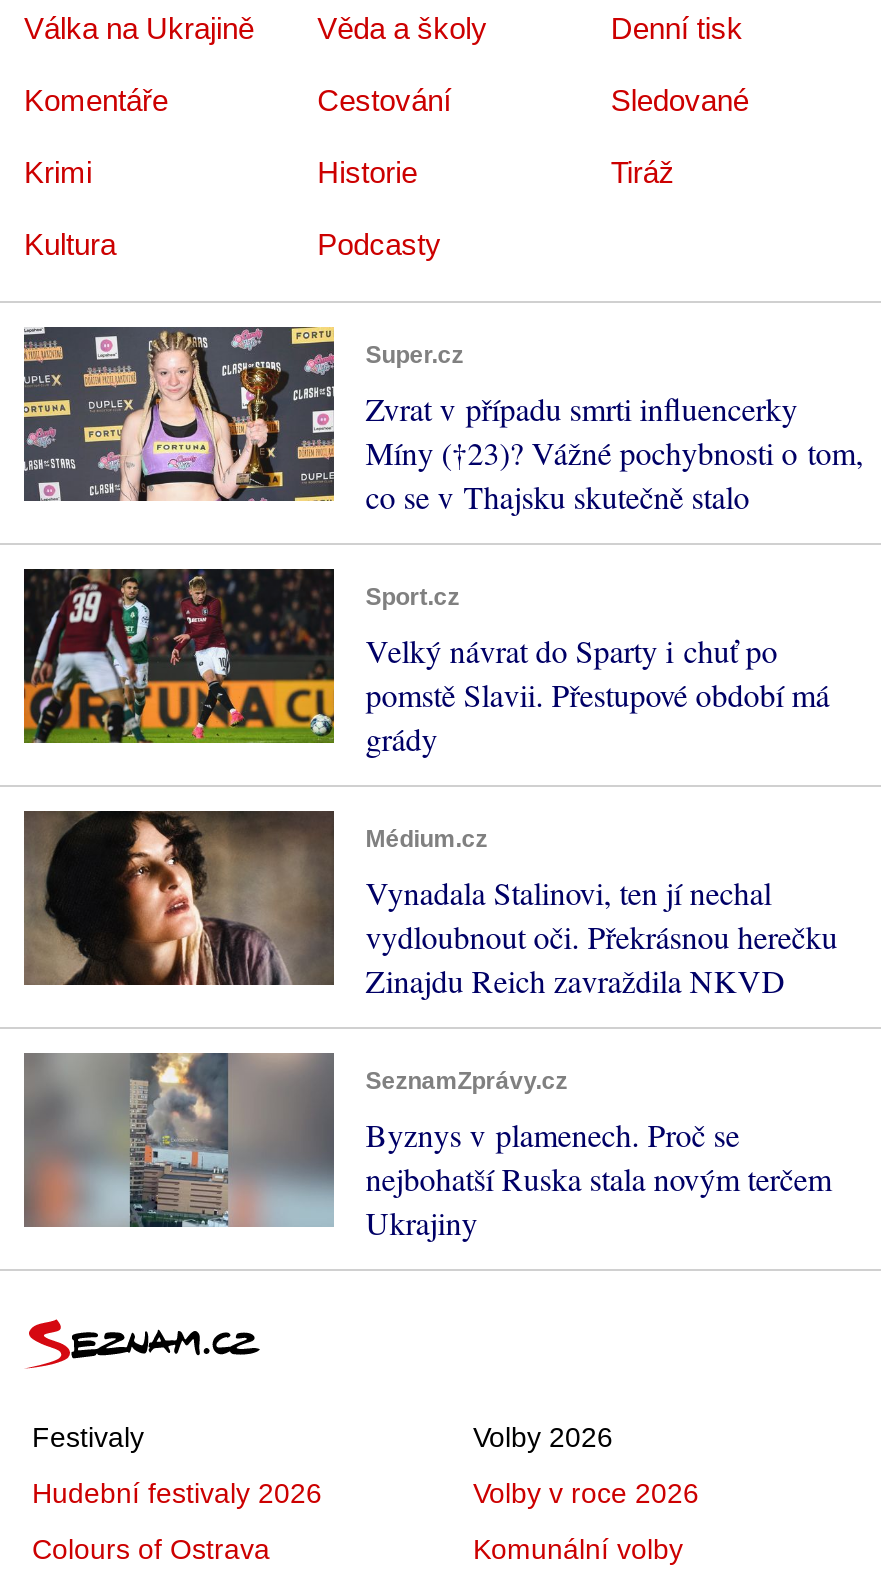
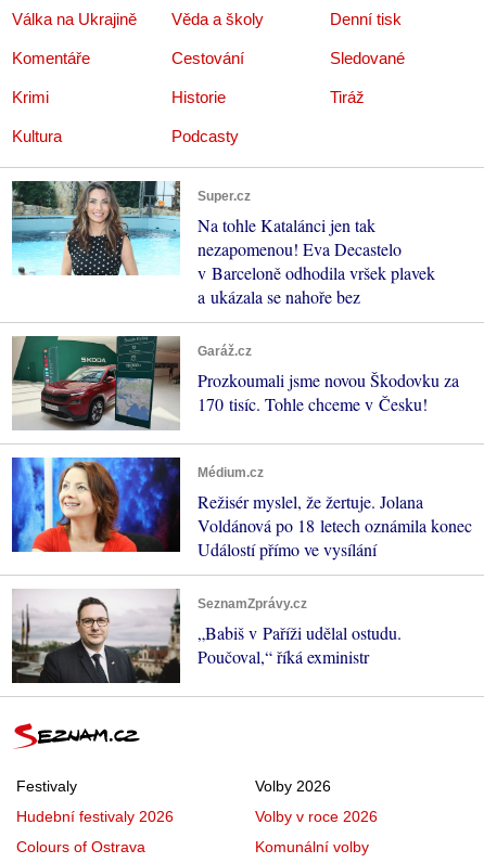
- [image]
- Zvrat v případu smrti influencerky
- Míny (†23)? Vážné pochybnosti o tom,
- co se v Thajsku skutečně stalo
+ [image]
+ Na tohle Katalánci jen tak
+ nezapomenou! Eva Decastelo
+ v Barceloně odhodila vršek plavek
+ a ukázala se nahoře bez

- [image]
- Sport.cz
- Velký návrat do Sparty i chuť po
- pomstě Slavii. Přestupové období má
- grády
+ [image]
+ Garáž.cz
+ Prozkoumali jsme novou Škodovku za
+ 170 tisíc. Tohle chceme v Česku!

- [image]
- Vynadala Stalinovi, ten jí nechal
- vydloubnout oči. Překrásnou herečku
- Zinajdu Reich zavraždila NKVD
+ [image]
+ Režisér myslel, že žertuje. Jolana
+ Voldánová po 18 letech oznámila konec
+ Událostí přímo ve vysílání

- [image]
- Byznys v plamenech. Proč se
- nejbohatší Ruska stala novým terčem
- Ukrajiny
+ [image]
+ „Babiš v Paříži udělal ostudu.
+ Poučoval,“ říká exministr
